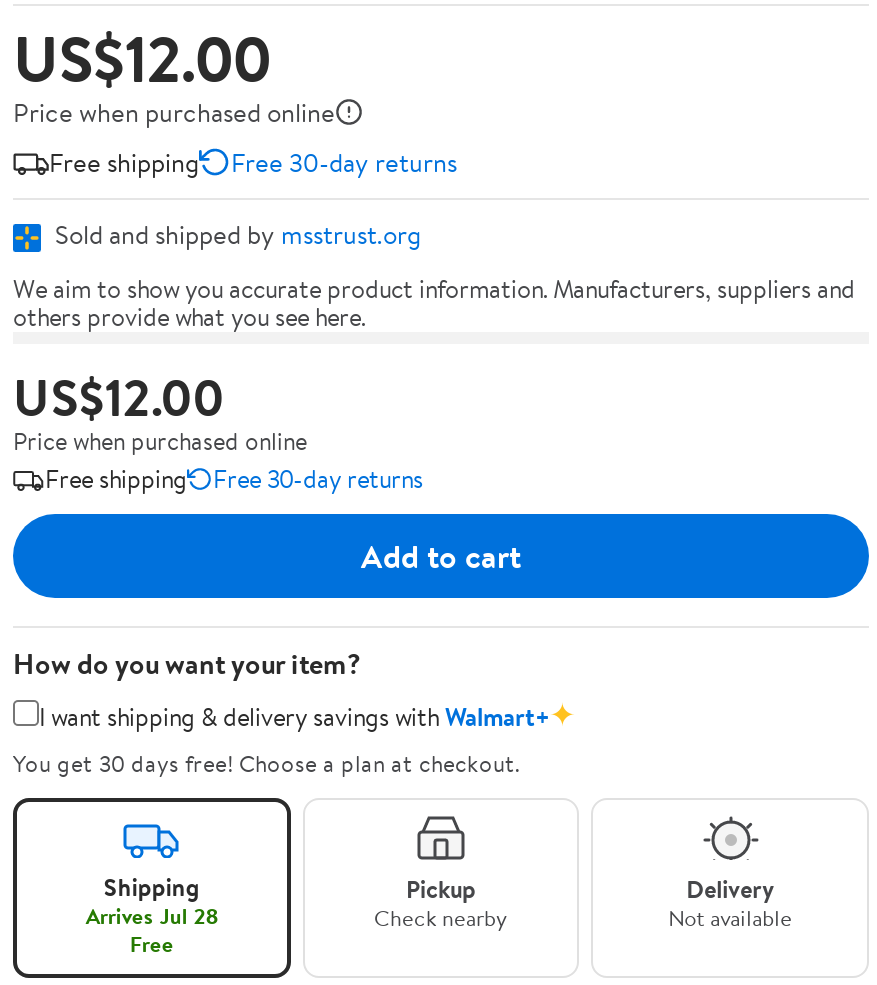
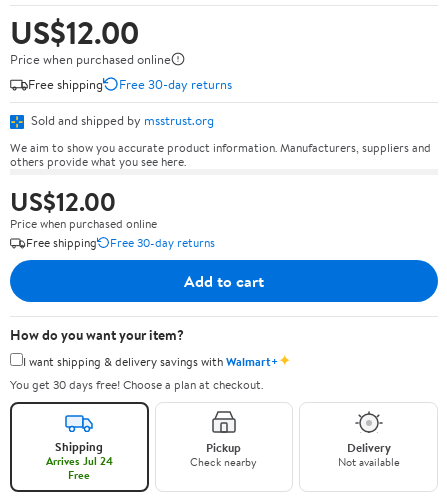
- Arrives Jul 28
+ Arrives Jul 24
